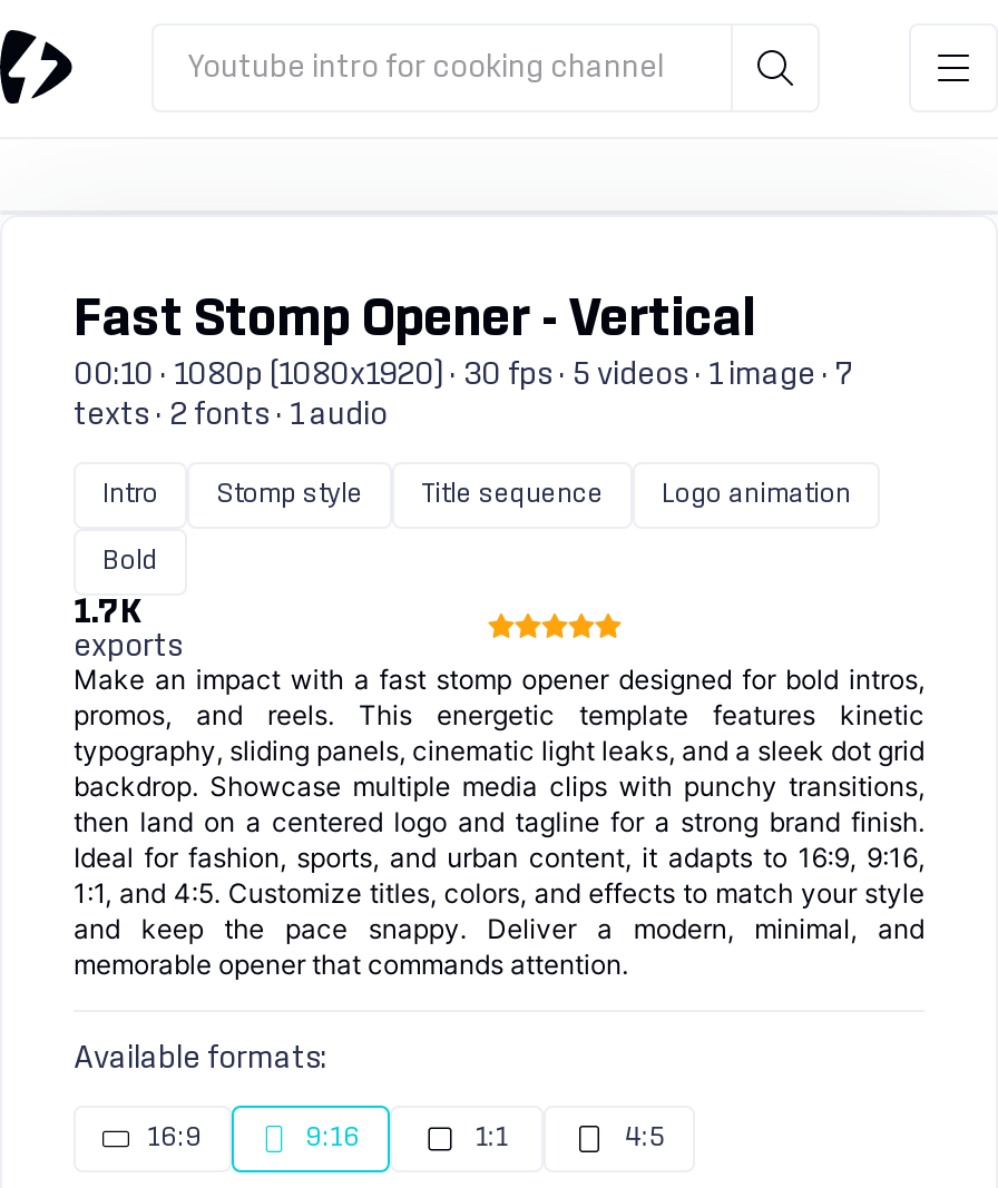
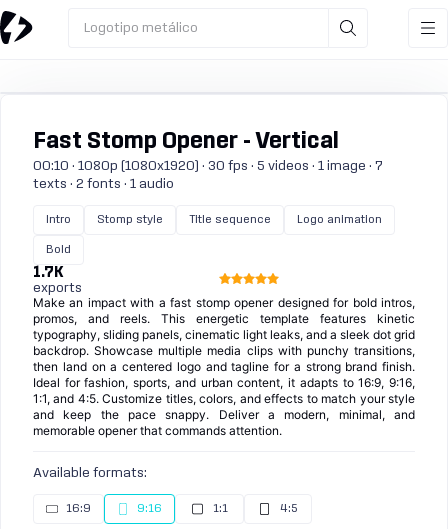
- Youtube intro for cooking channel
+ Logotipo metálico
